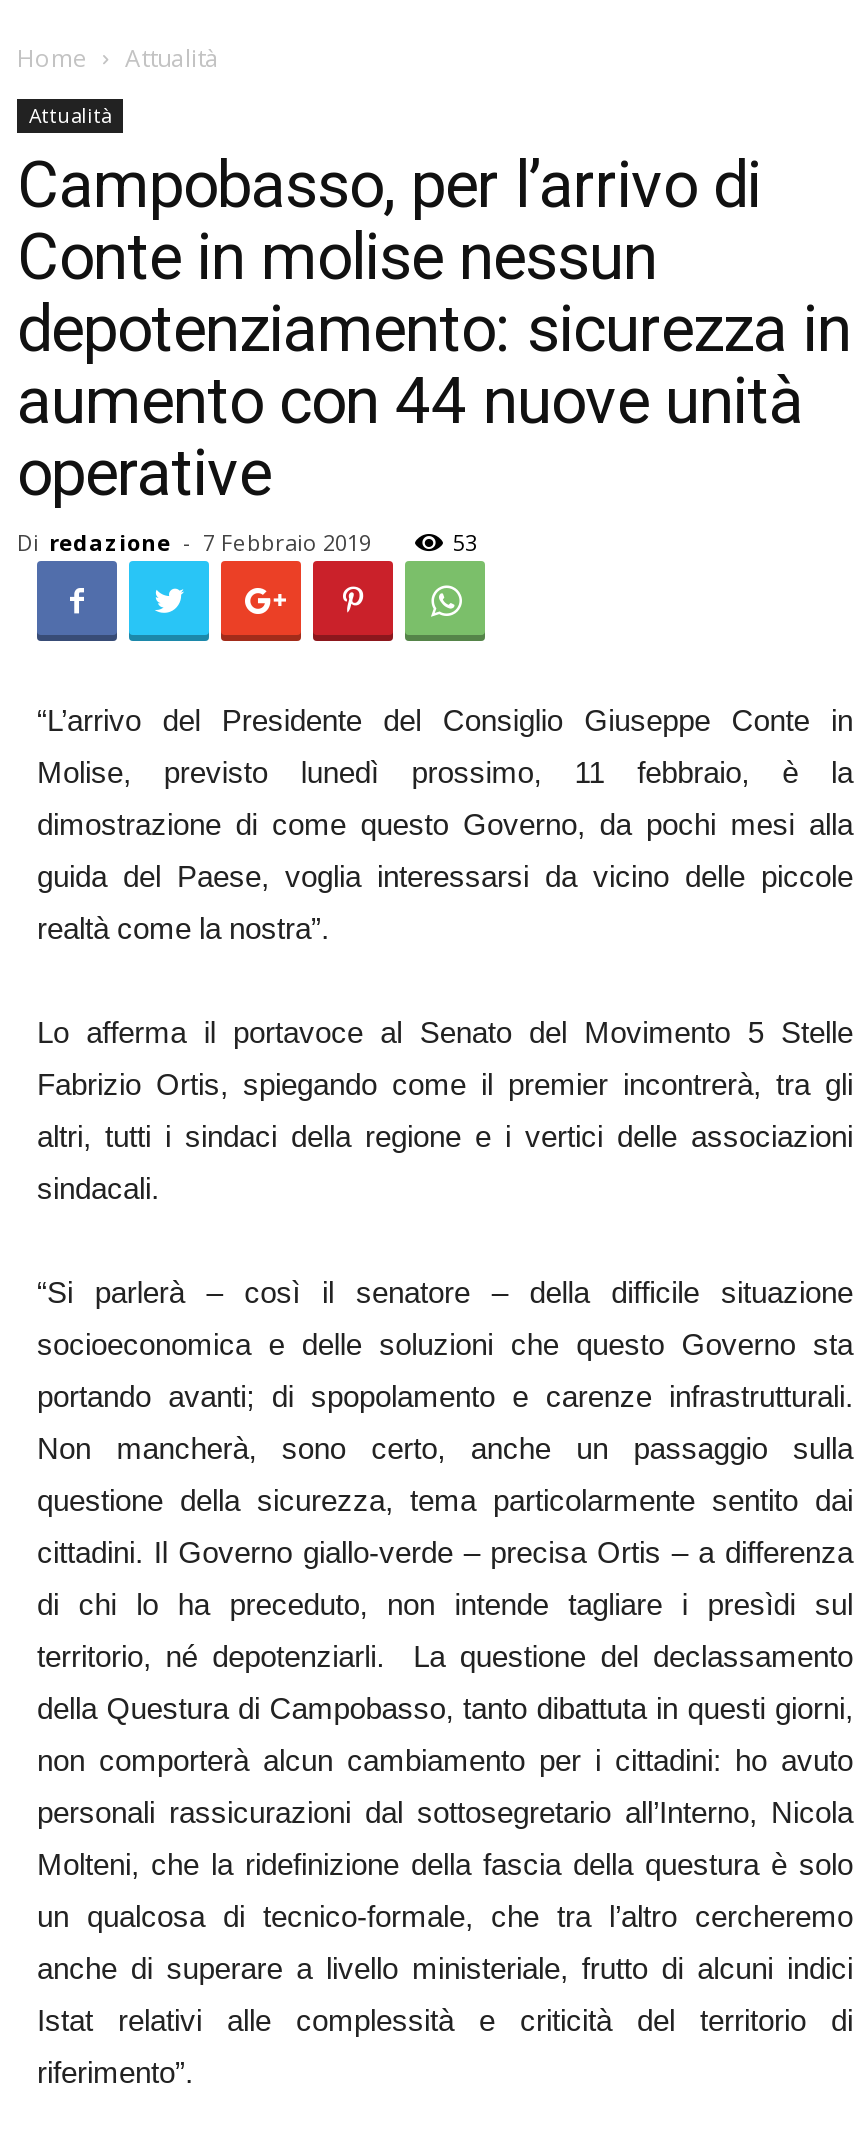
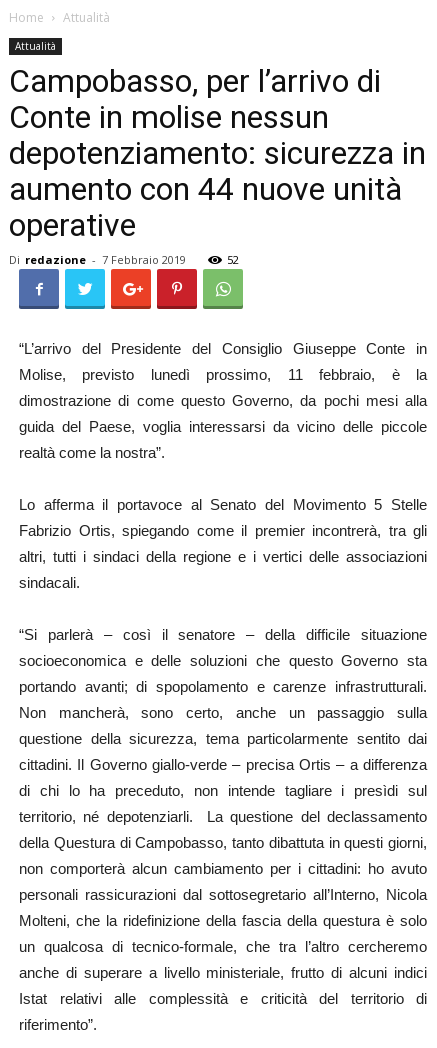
- 53
+ 52
